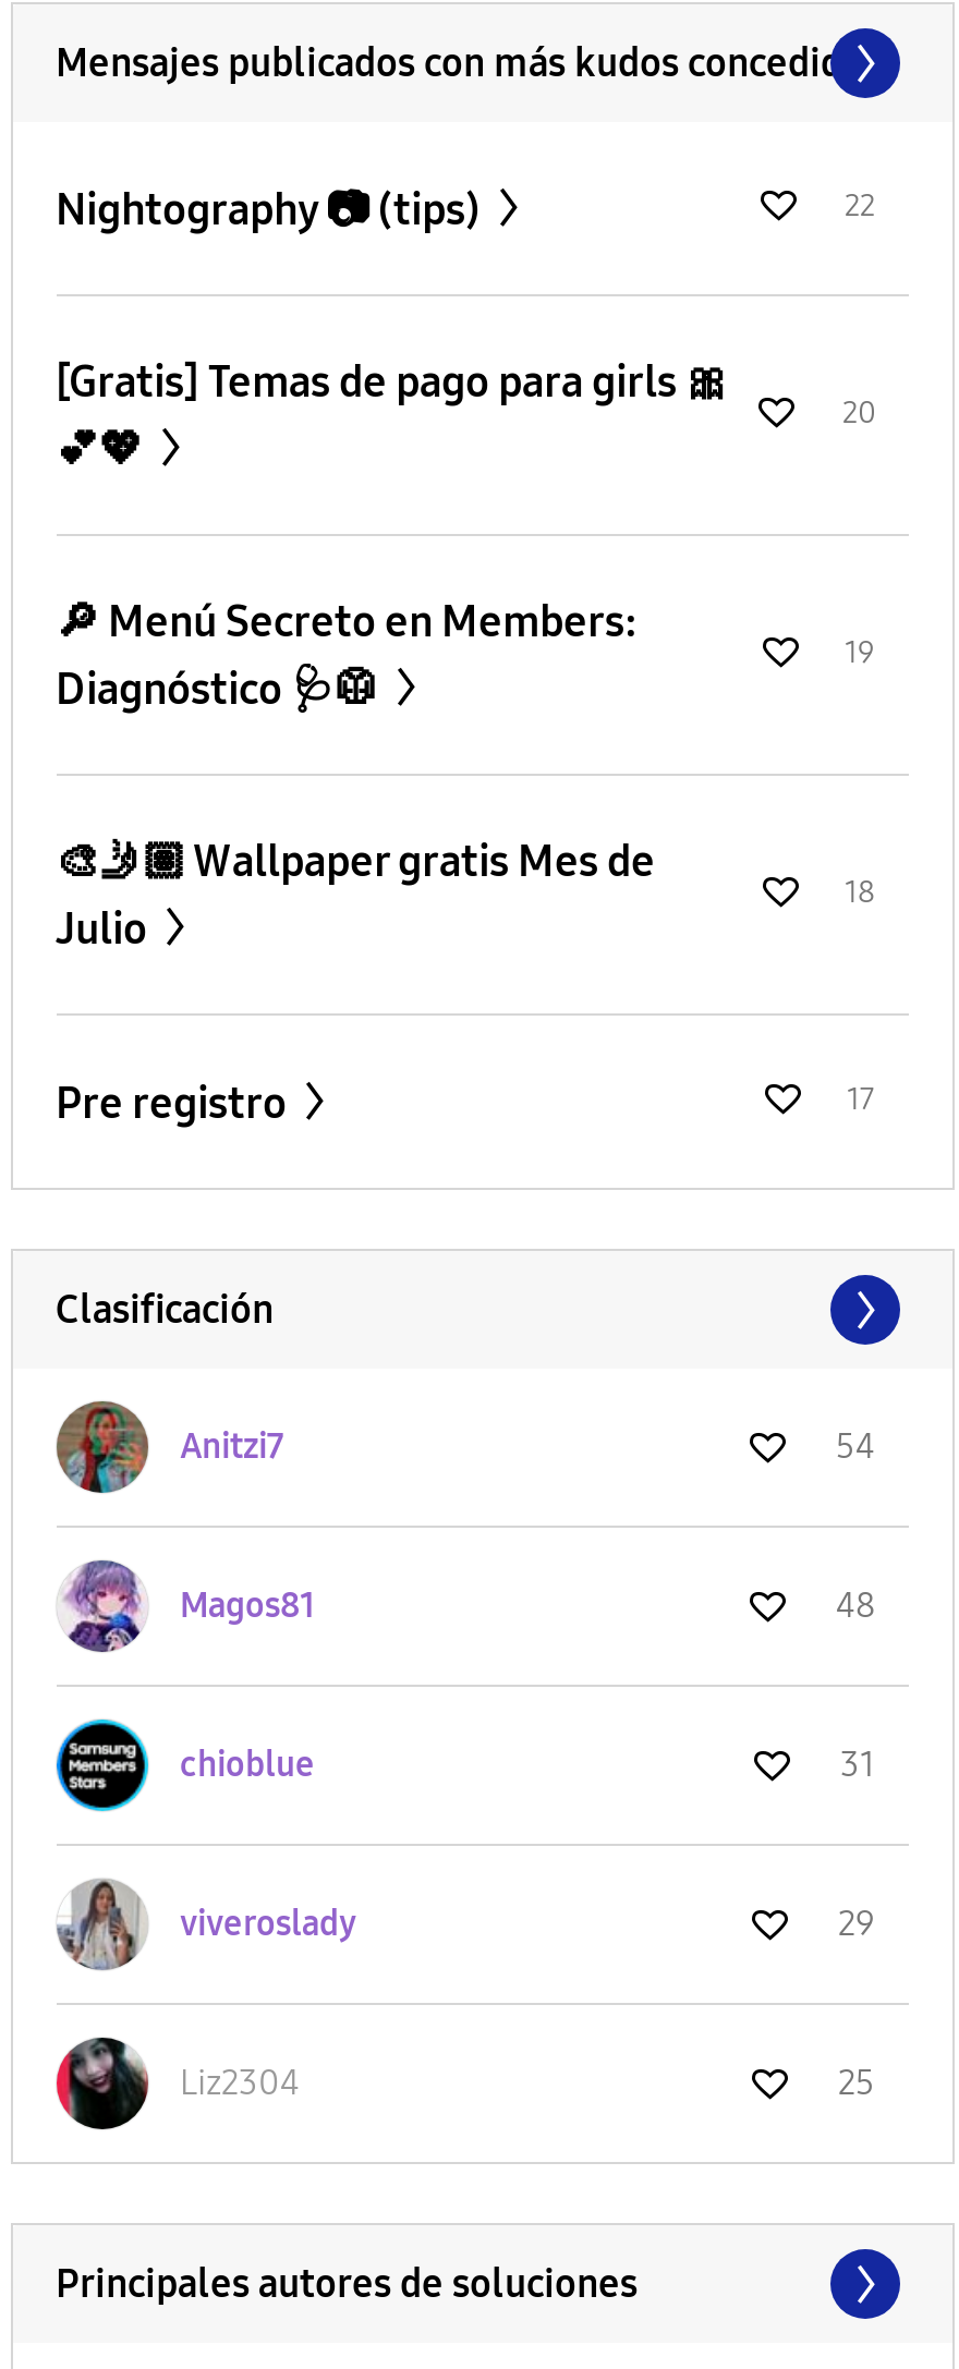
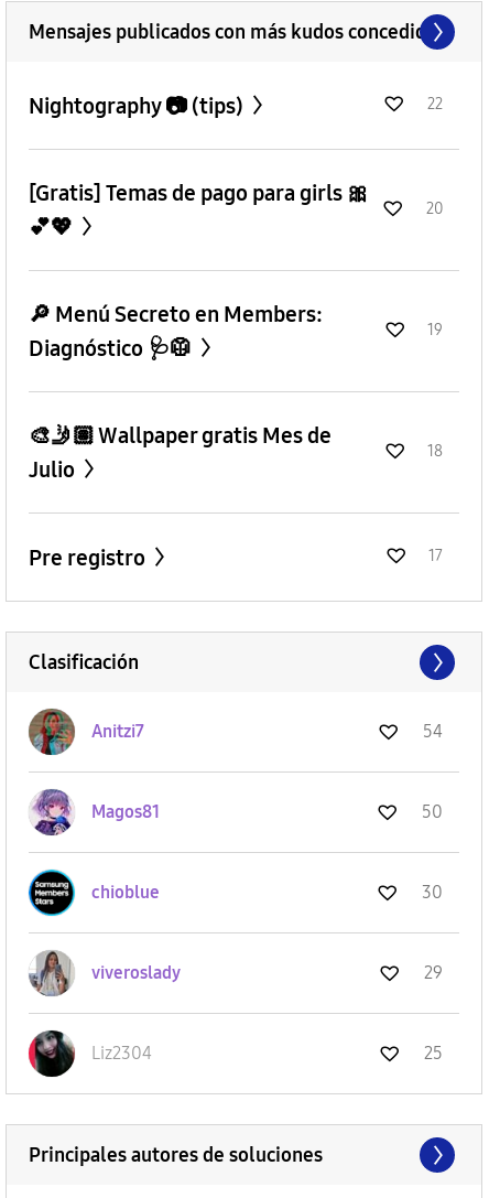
- 48
+ 50

- 31
+ 30
